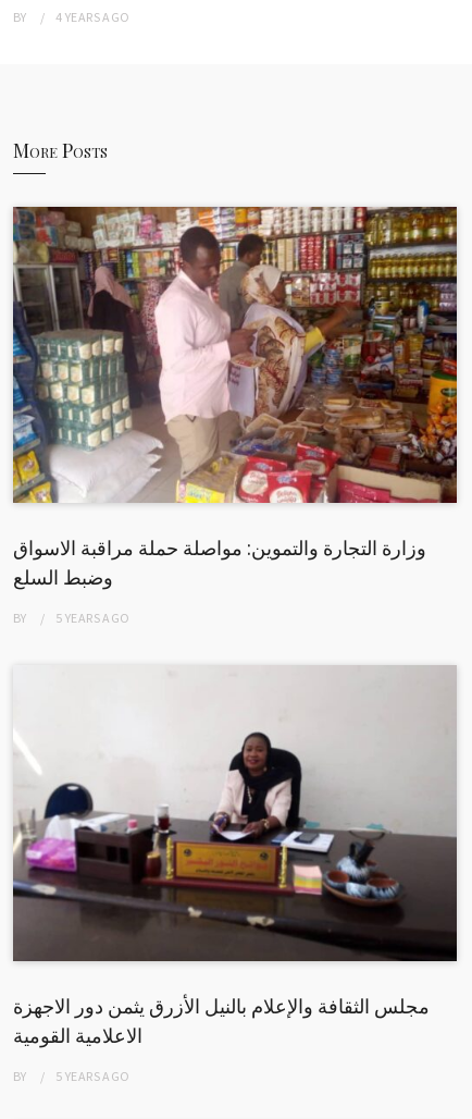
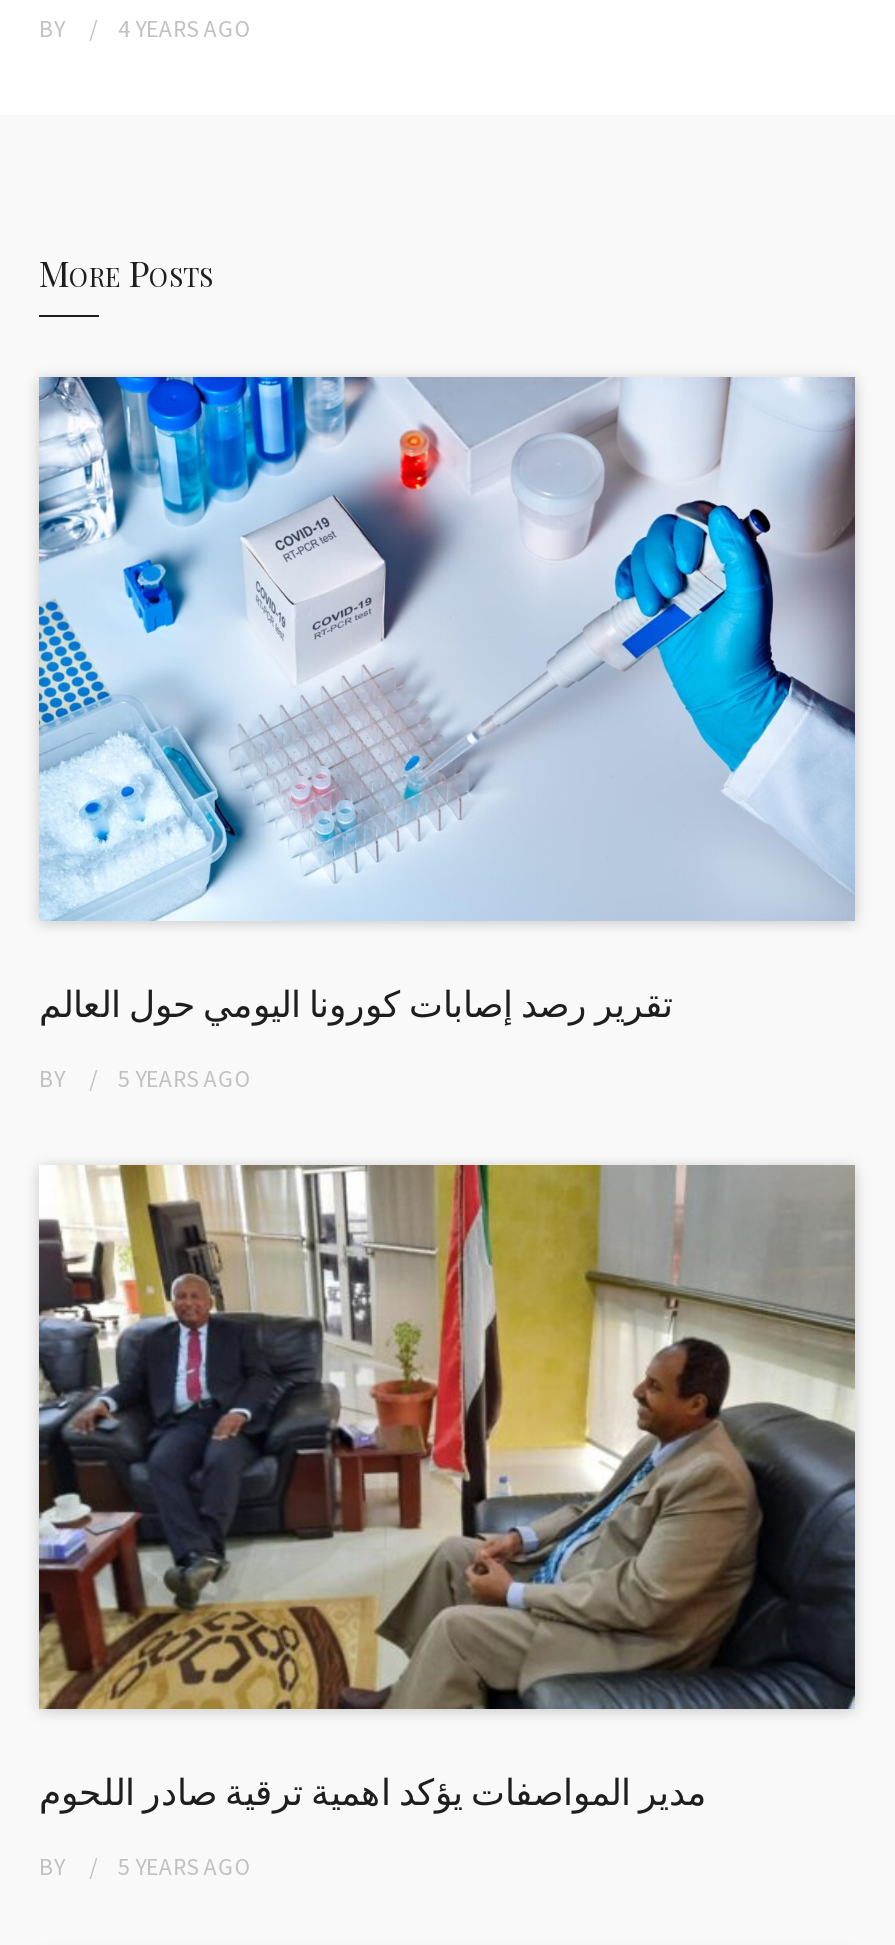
- [image]
- وزارة التجارة والتموين: مواصلة حملة مراقبة الاسواق
- وضبط السلع
+ [image]
+ تقرير رصد إصابات كورونا اليومي حول العالم

- [image]
- مجلس الثقافة والإعلام بالنيل الأزرق يثمن دور الاجهزة
- الاعلامية القومية
+ [image]
+ مدير المواصفات يؤكد اهمية ترقية صادر اللحوم
